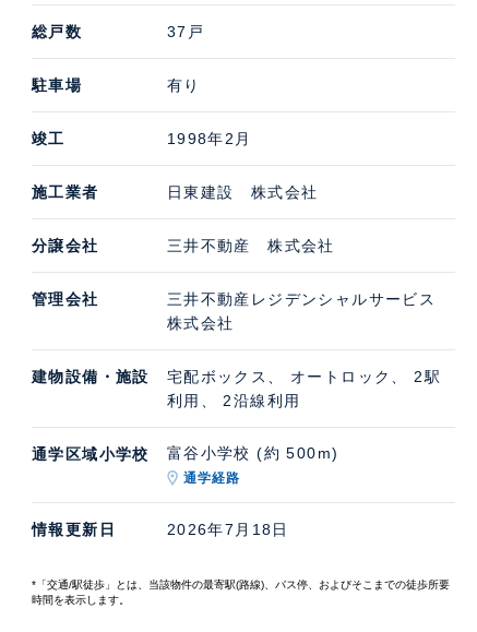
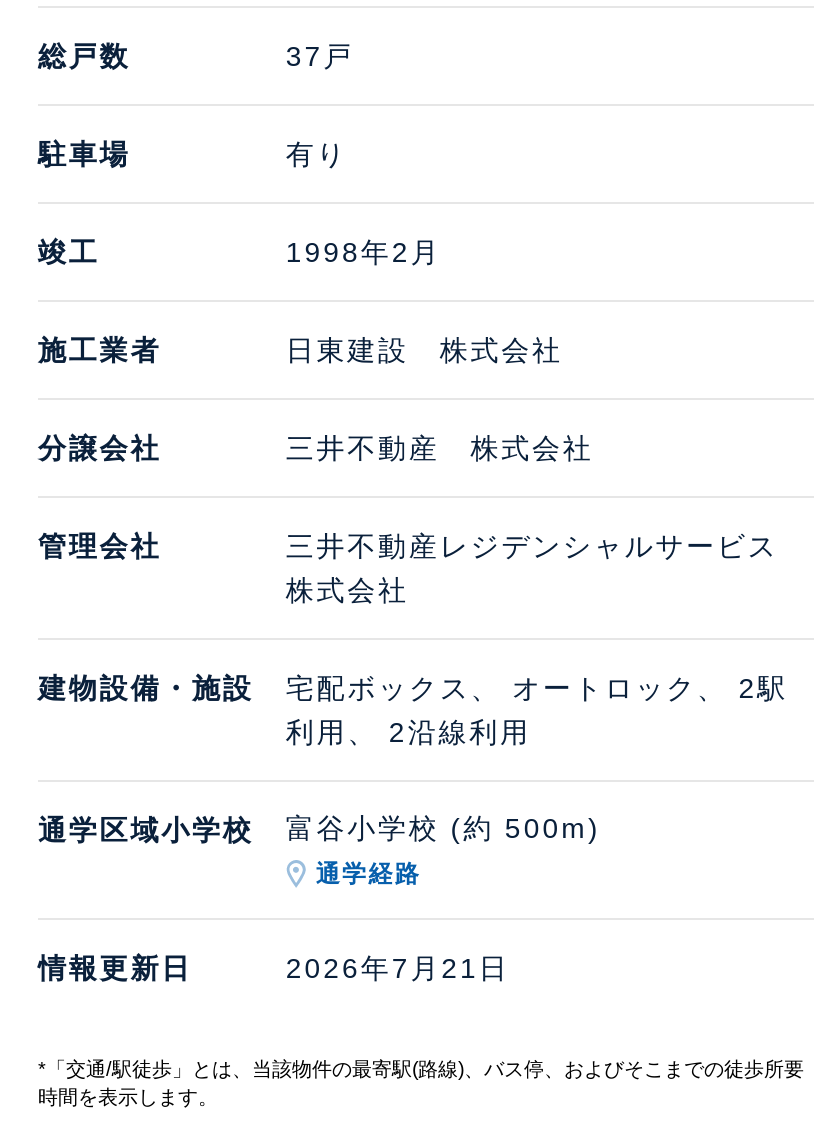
- 2026年7月18日
+ 2026年7月21日
